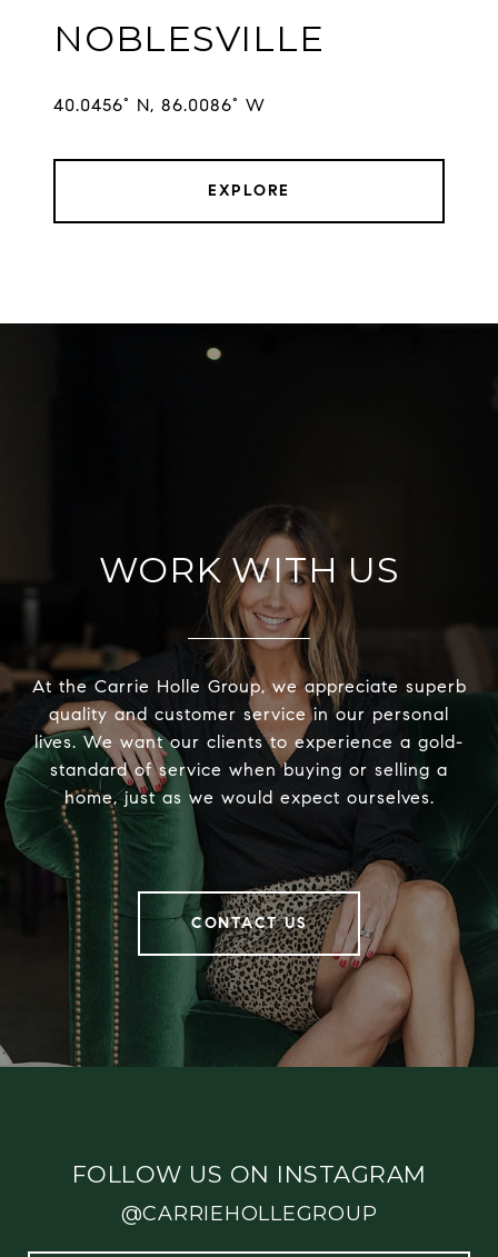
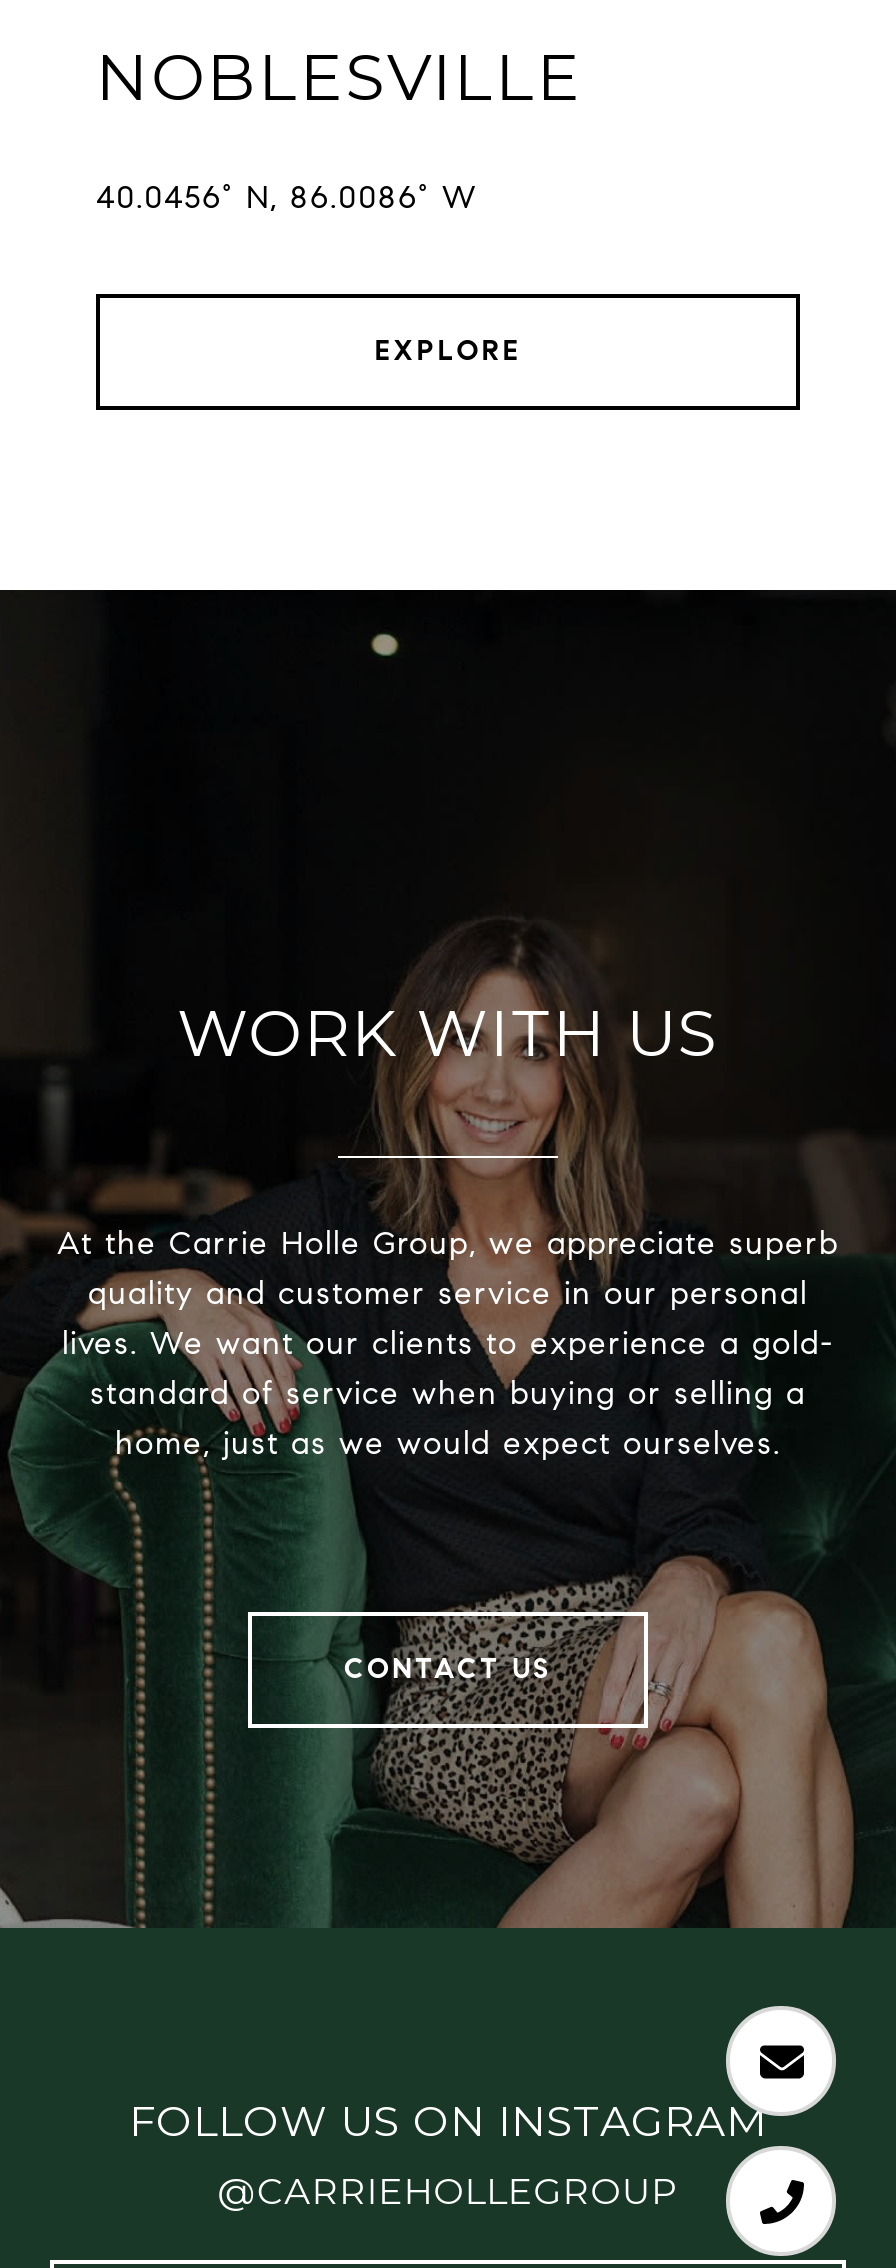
+ [image]

+ [image]
